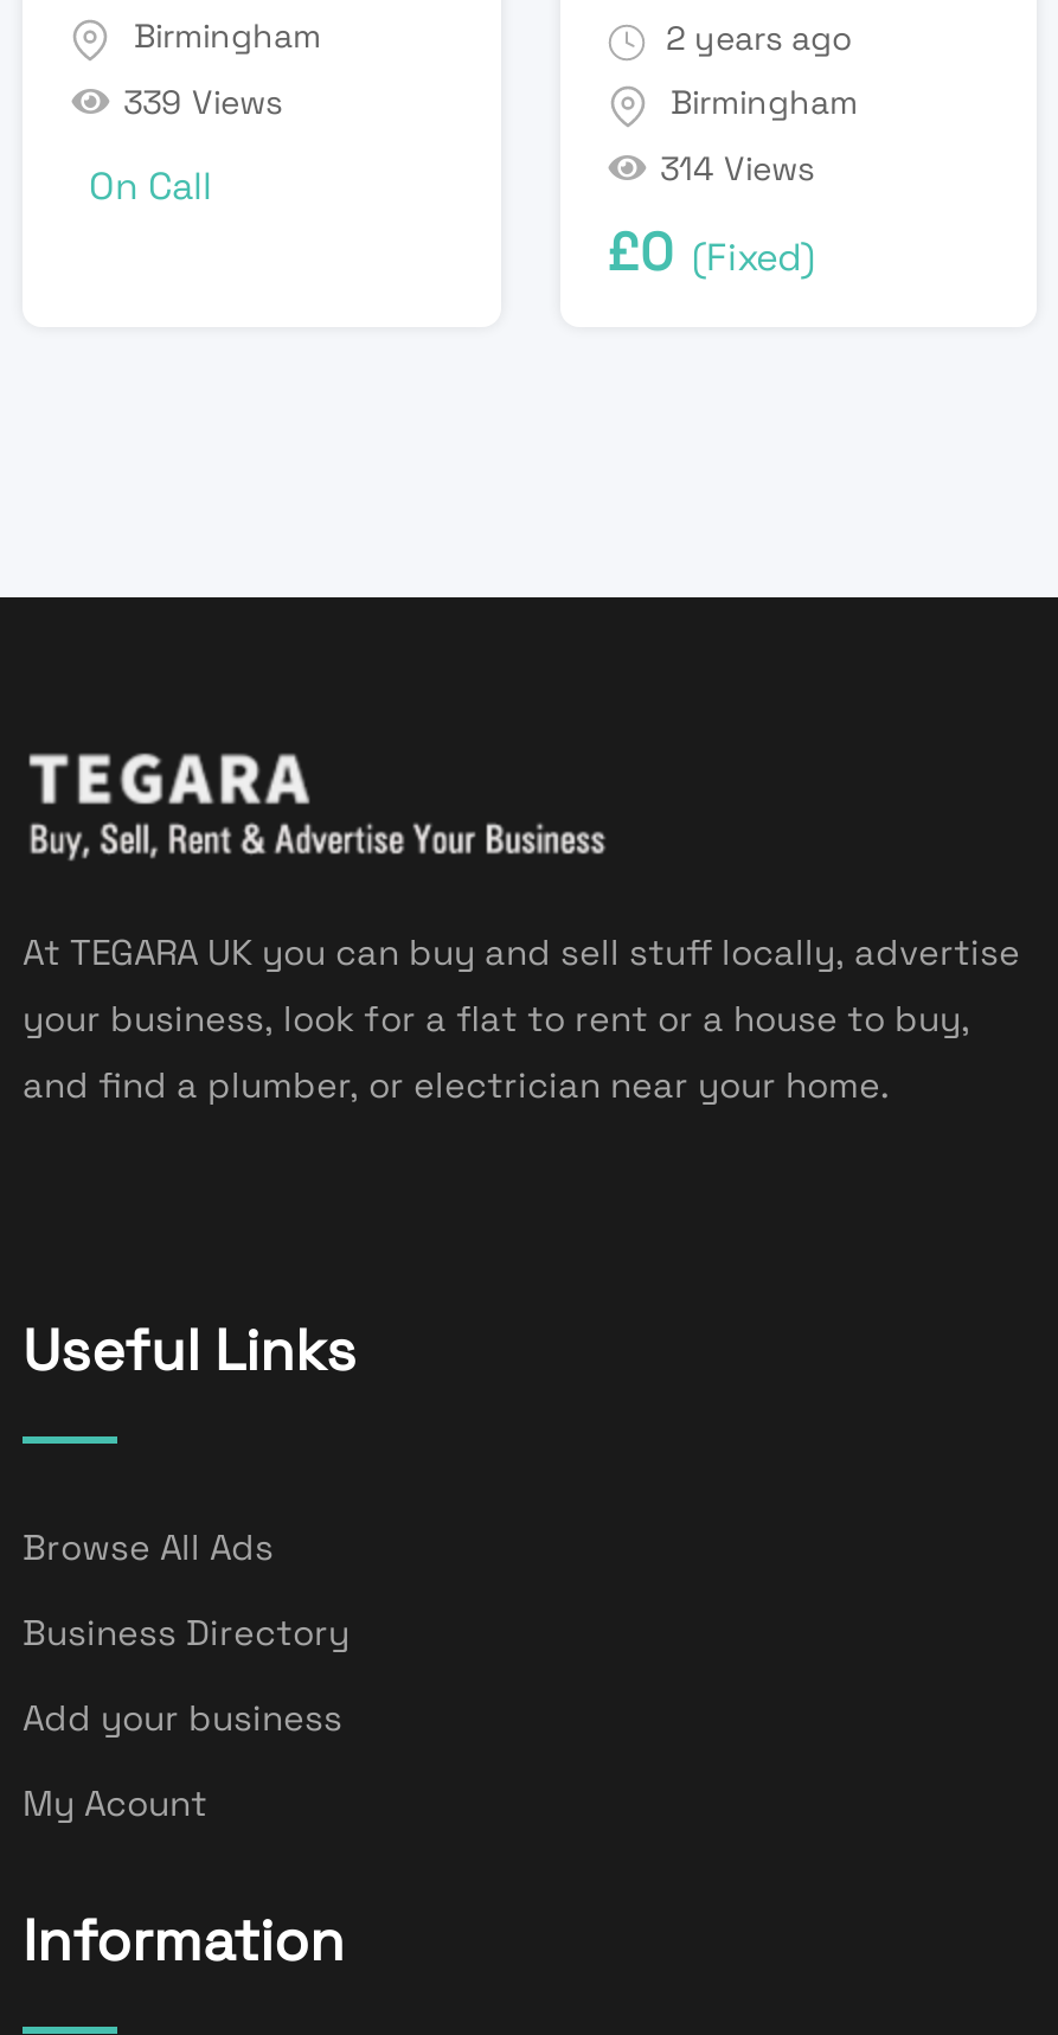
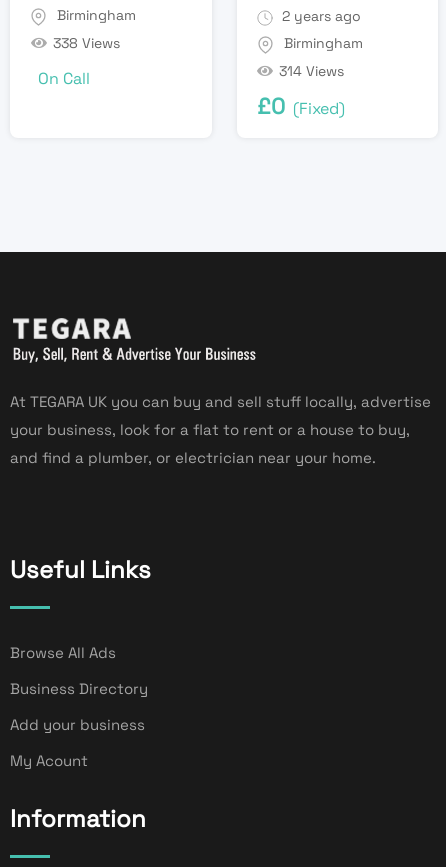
- 339 Views
+ 338 Views
